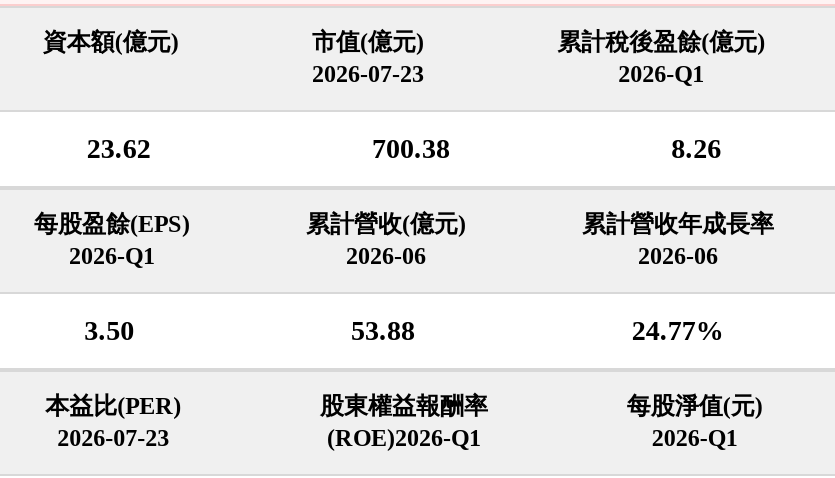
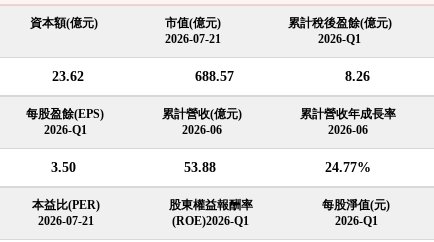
- 2026-07-23
+ 2026-07-21

- 700.38
+ 688.57

- 2026-07-23
+ 2026-07-21
